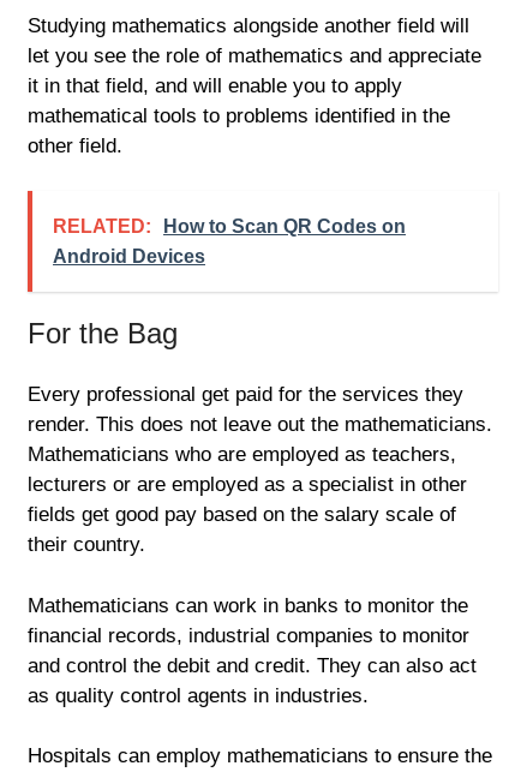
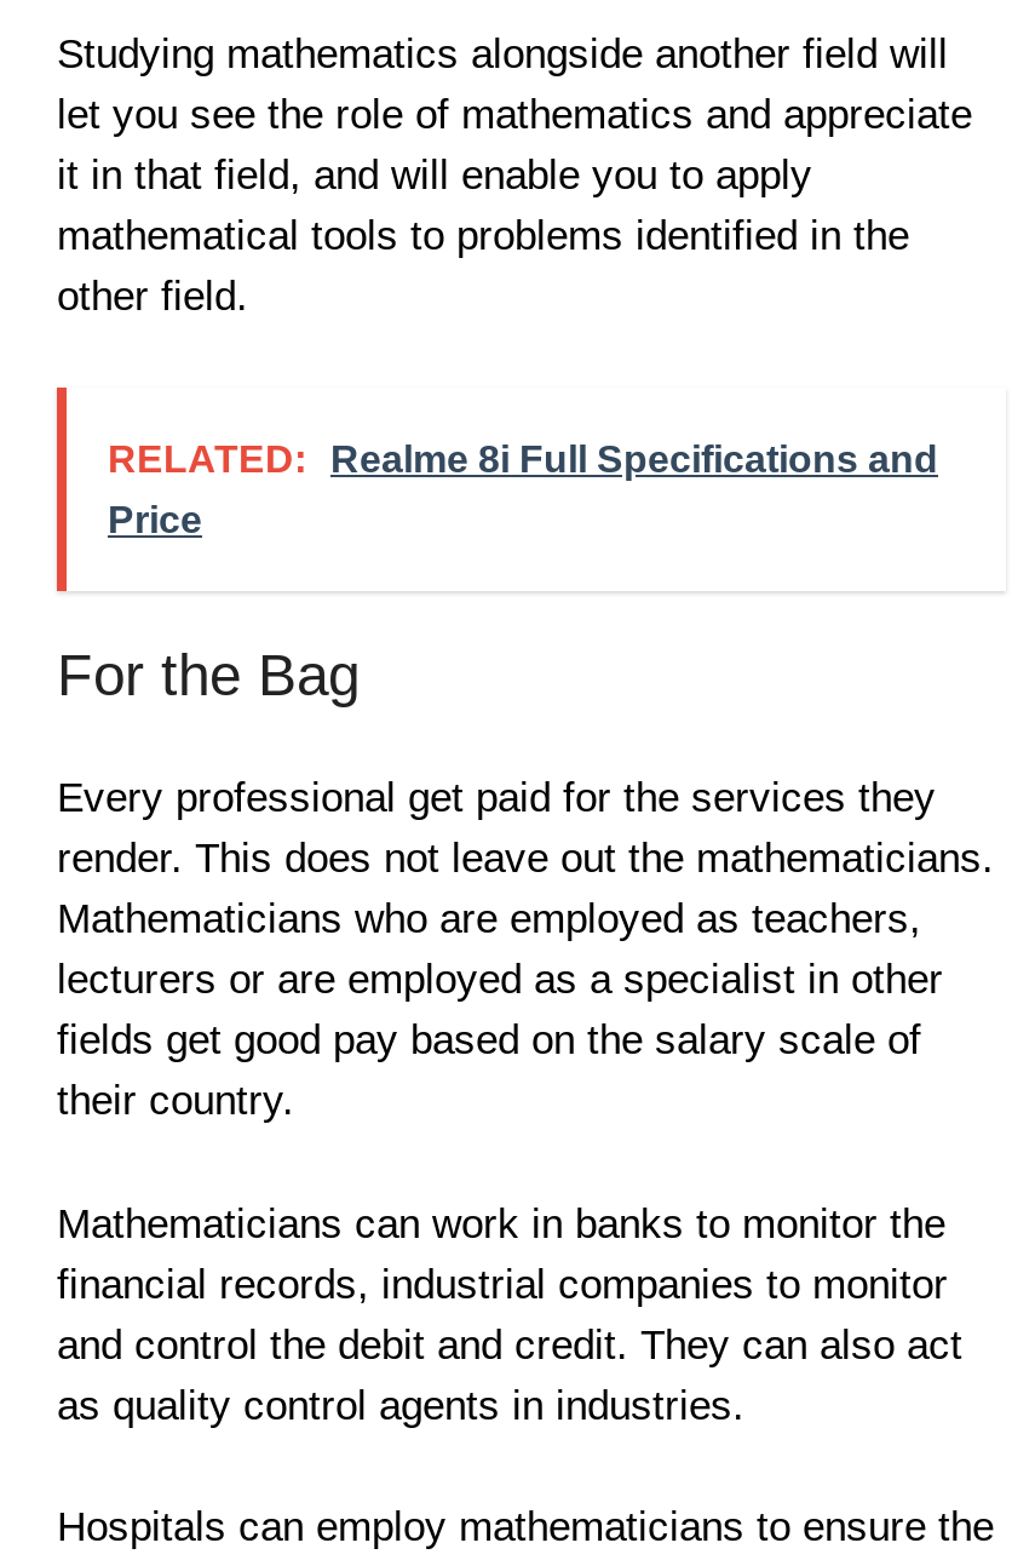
- RELATED: How to Scan QR Codes on
+ RELATED: Realme 8i Full Specifications and

- Android Devices
+ Price
